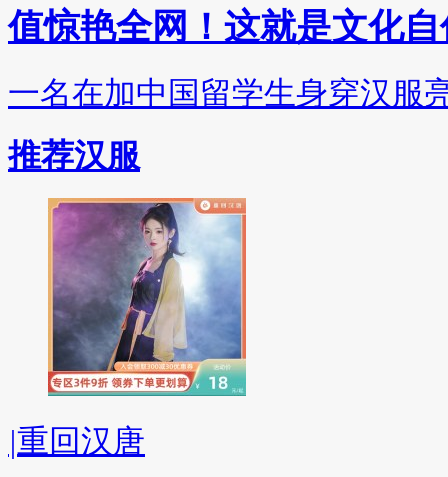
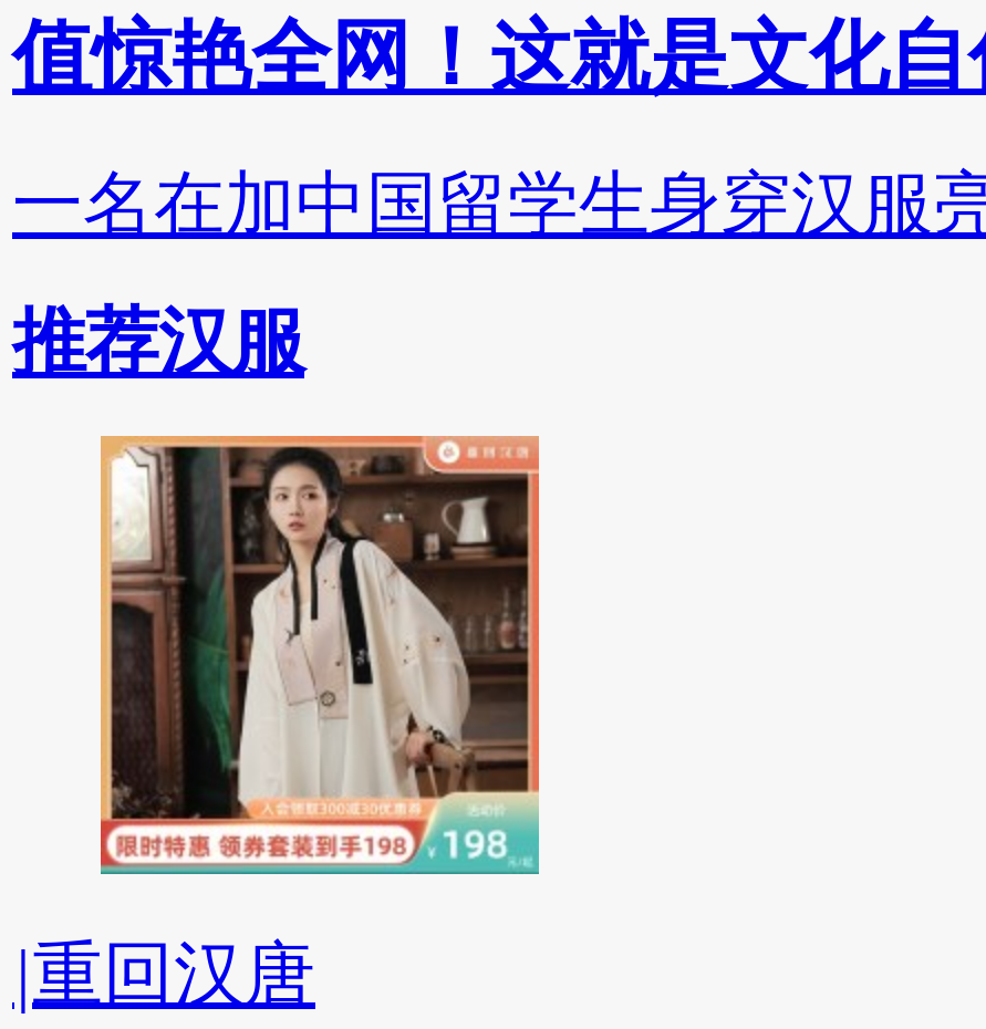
- [image]
+ [image]
